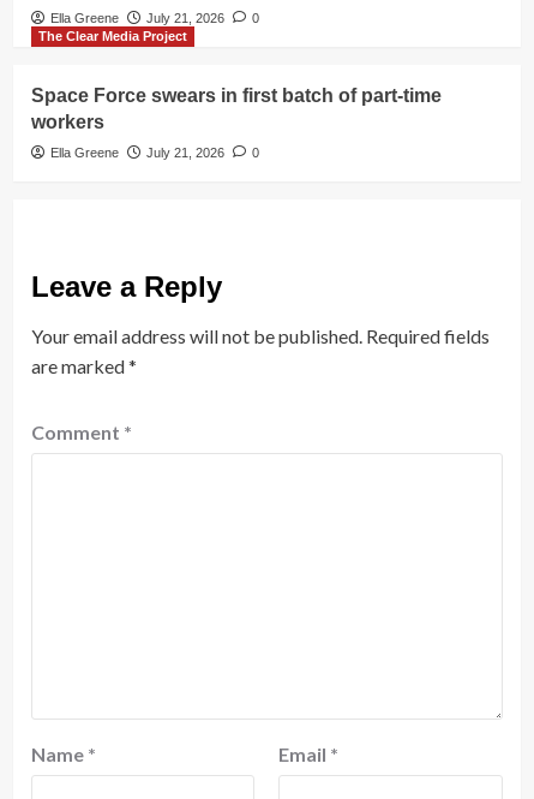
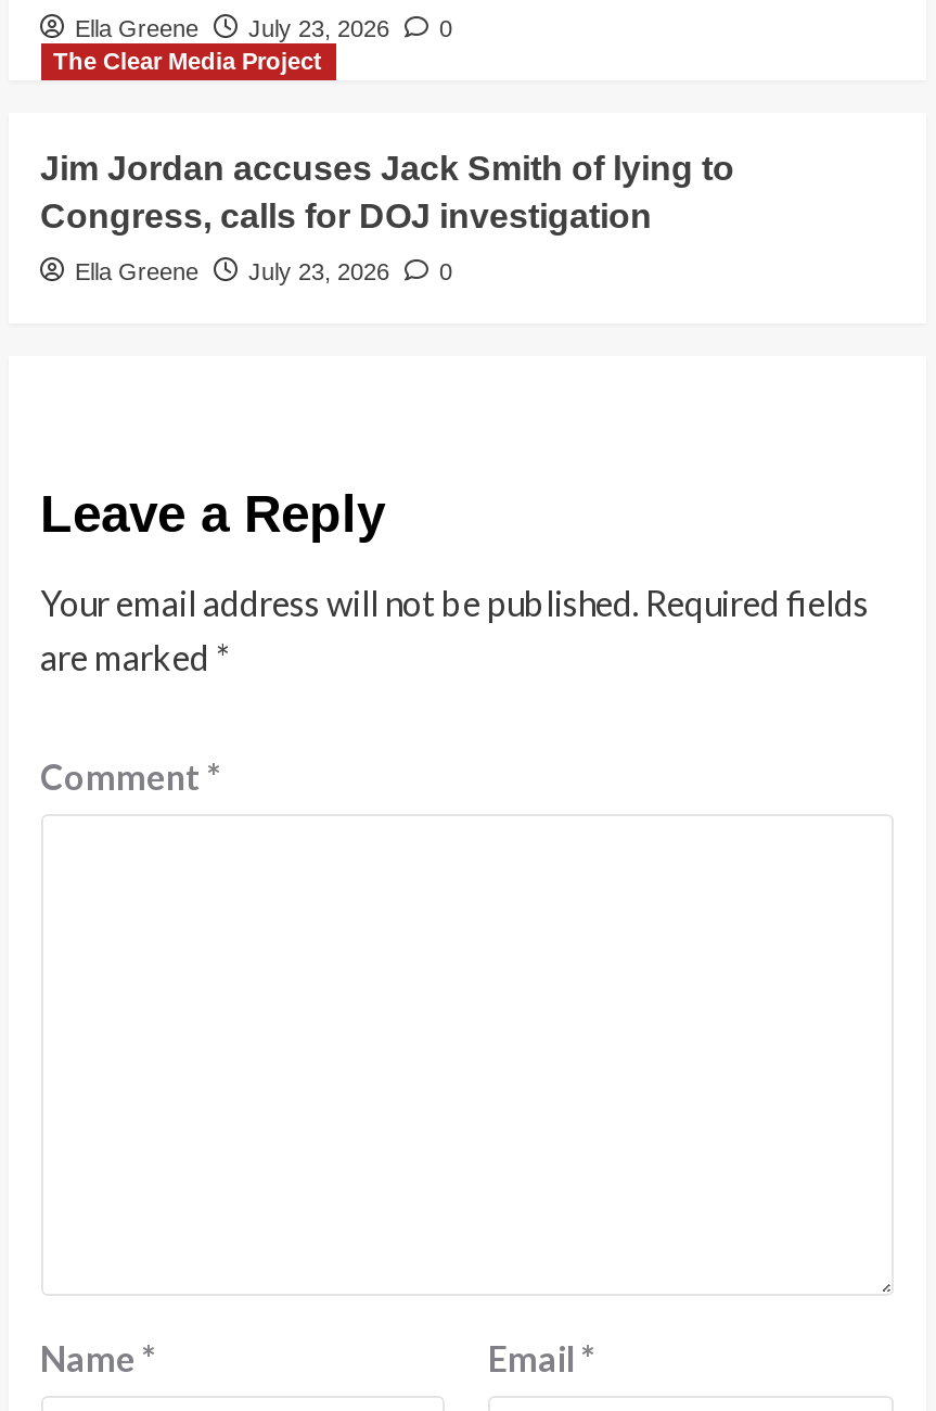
- Ella Greene July 21, 2026 0
+ Ella Greene July 23, 2026 0

- Space Force swears in first batch of part-time
- workers
+ Jim Jordan accuses Jack Smith of lying to
+ Congress, calls for DOJ investigation

- Ella Greene July 21, 2026 0
+ Ella Greene July 23, 2026 0
